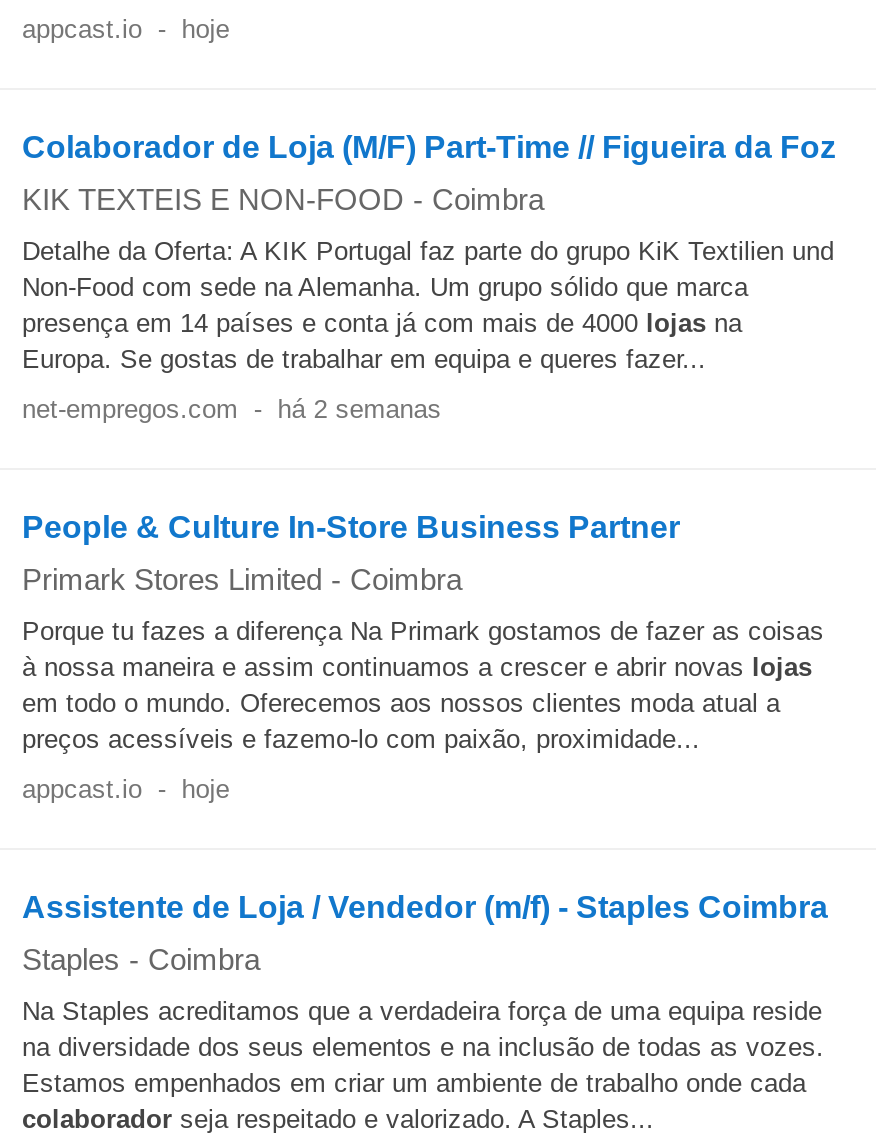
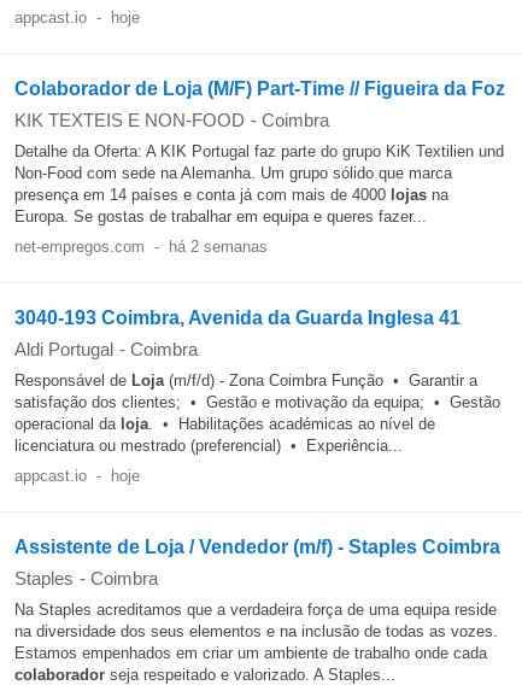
- People & Culture In-Store Business Partner
+ 3040-193 Coimbra, Avenida da Guarda Inglesa 41

- Primark Stores Limited - Coimbra
+ Aldi Portugal - Coimbra

- Porque tu fazes a diferença Na Primark gostamos de fazer as coisas
- à nossa maneira e assim continuamos a crescer e abrir novas lojas
- em todo o mundo. Oferecemos aos nossos clientes moda atual a
- preços acessíveis e fazemo‑lo com paixão, proximidade...
+ Responsável de Loja (m/f/d) - Zona Coimbra Função • Garantir a
+ satisfação dos clientes; • Gestão e motivação da equipa; • Gestão
+ operacional da loja. • Habilitações académicas ao nível de
+ licenciatura ou mestrado (preferencial) • Experiência...
